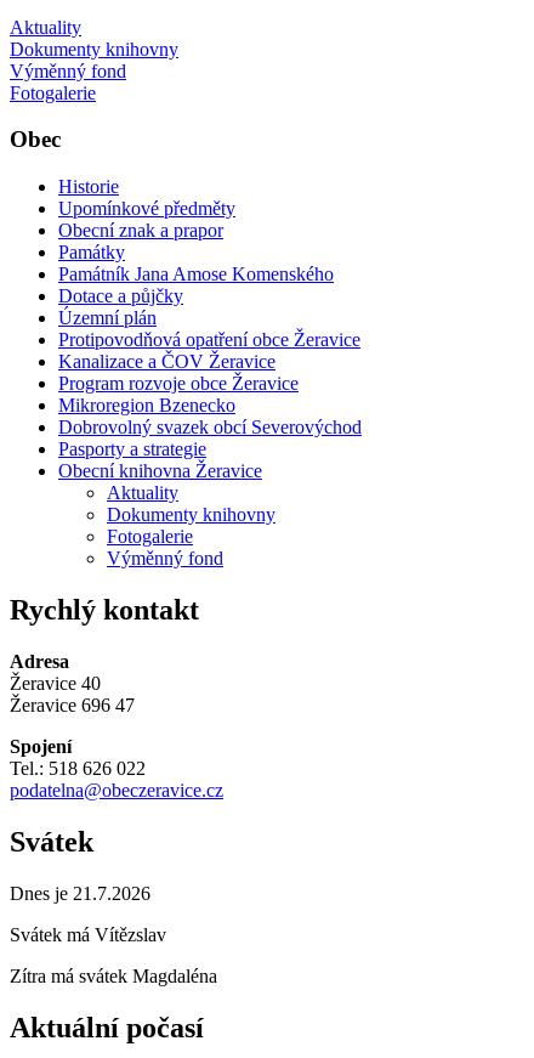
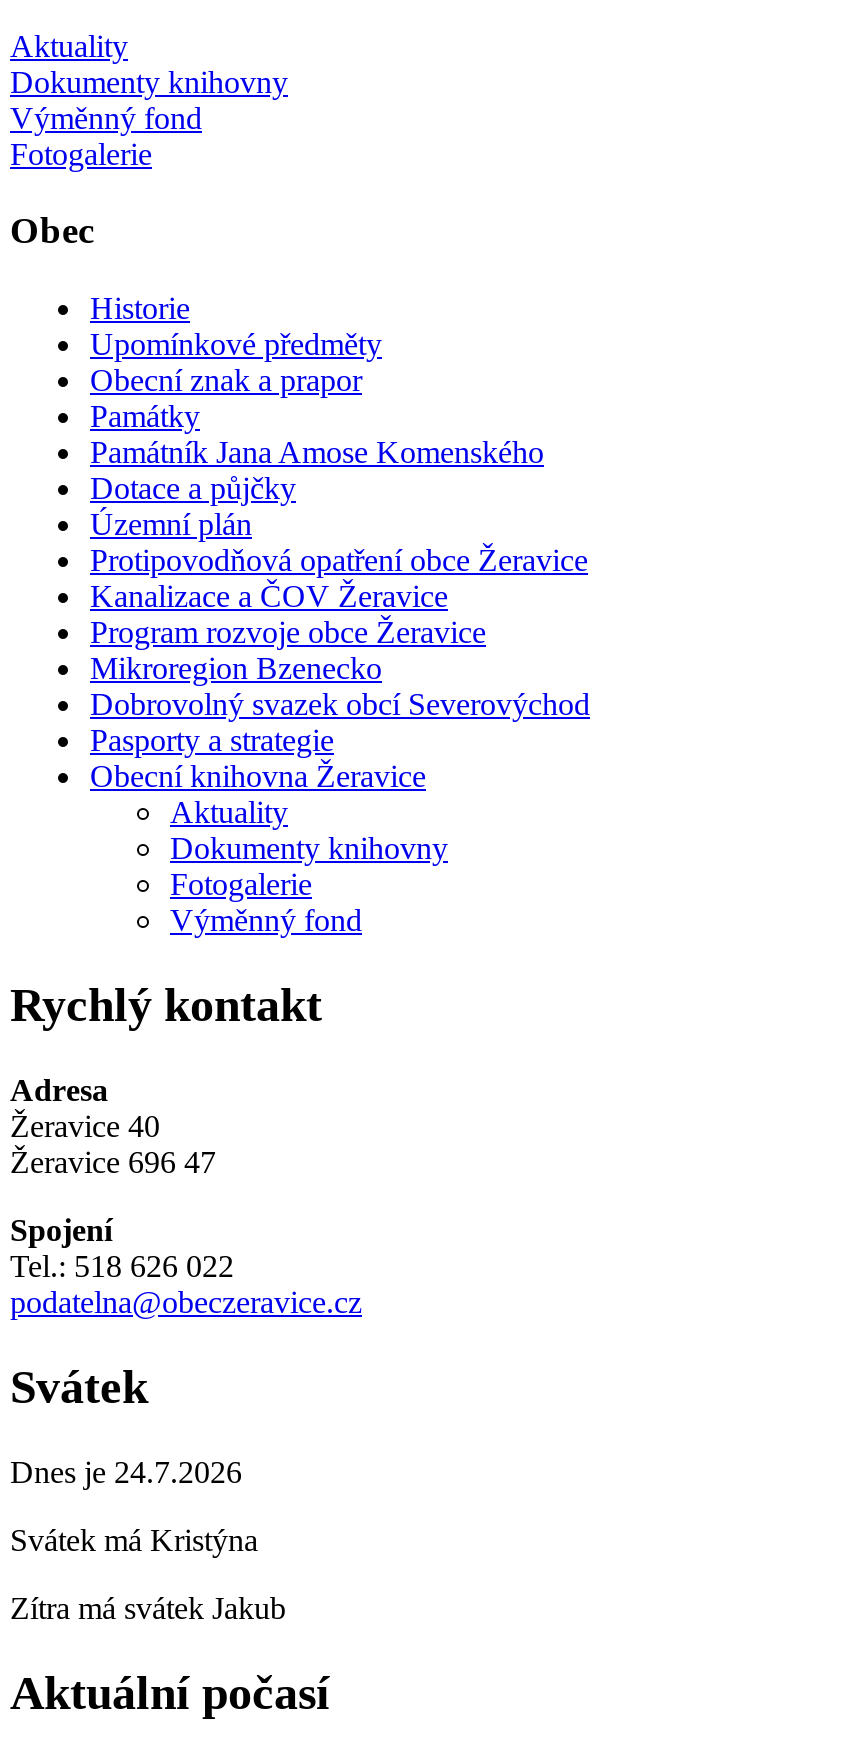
- Dnes je 21.7.2026
+ Dnes je 24.7.2026

- Svátek má Vítězslav
+ Svátek má Kristýna

- Zítra má svátek Magdaléna
+ Zítra má svátek Jakub
